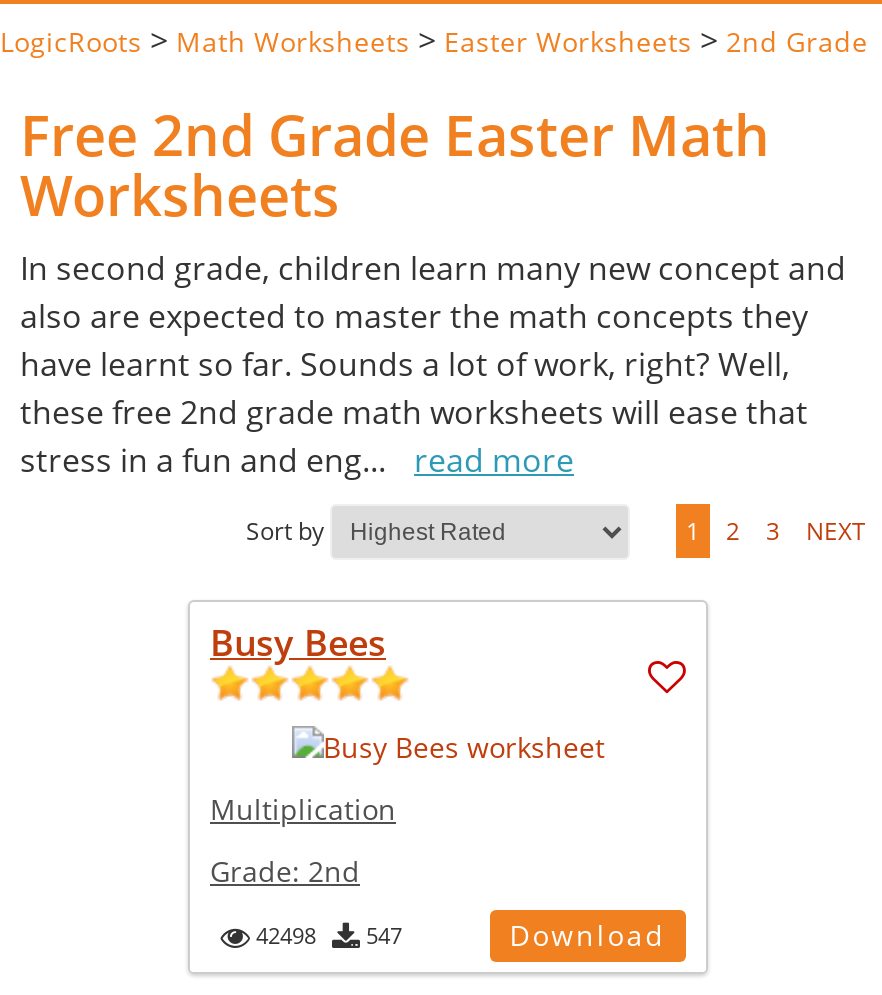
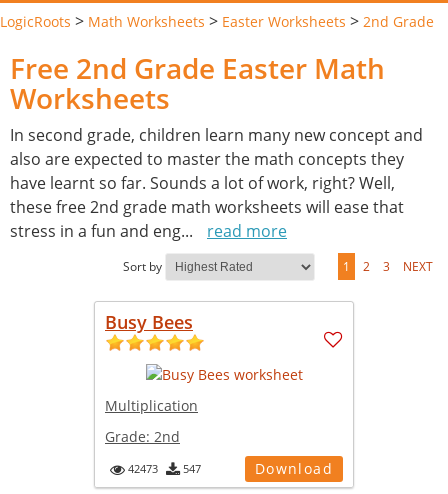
- 42498 547
+ 42473 547
